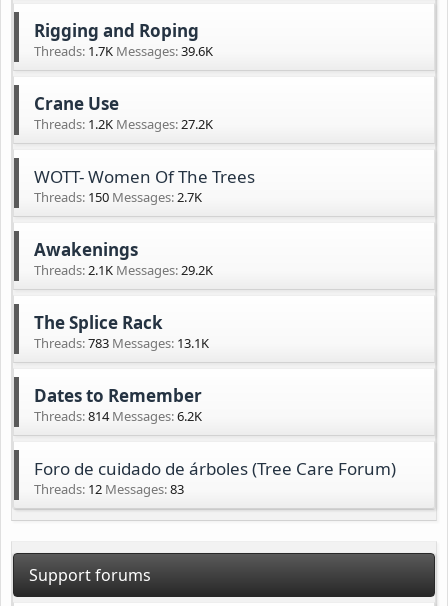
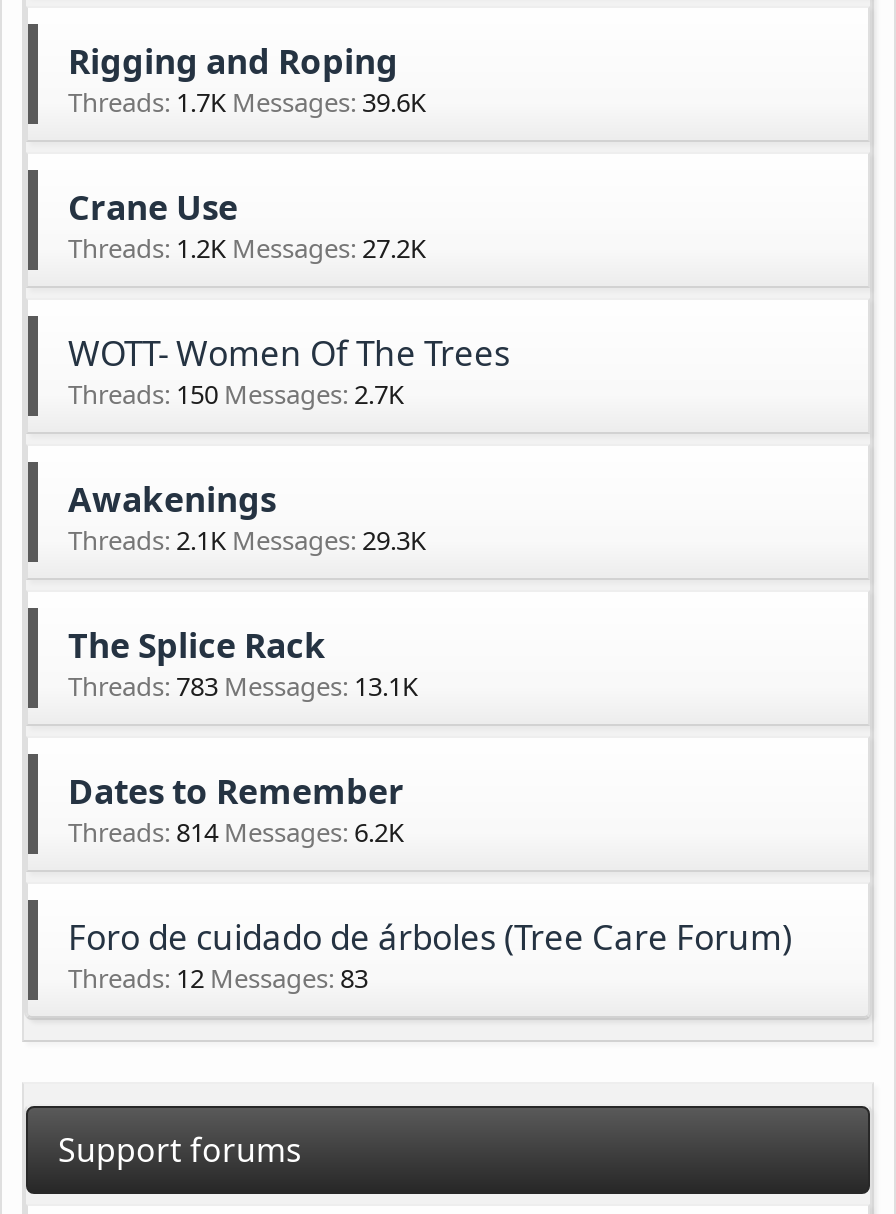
- Threads 2.1K Messages 29.2K
+ Threads 2.1K Messages 29.3K
